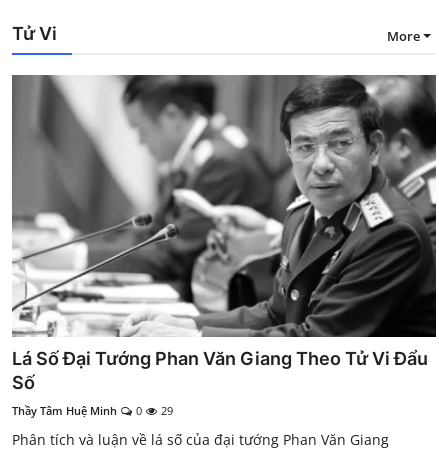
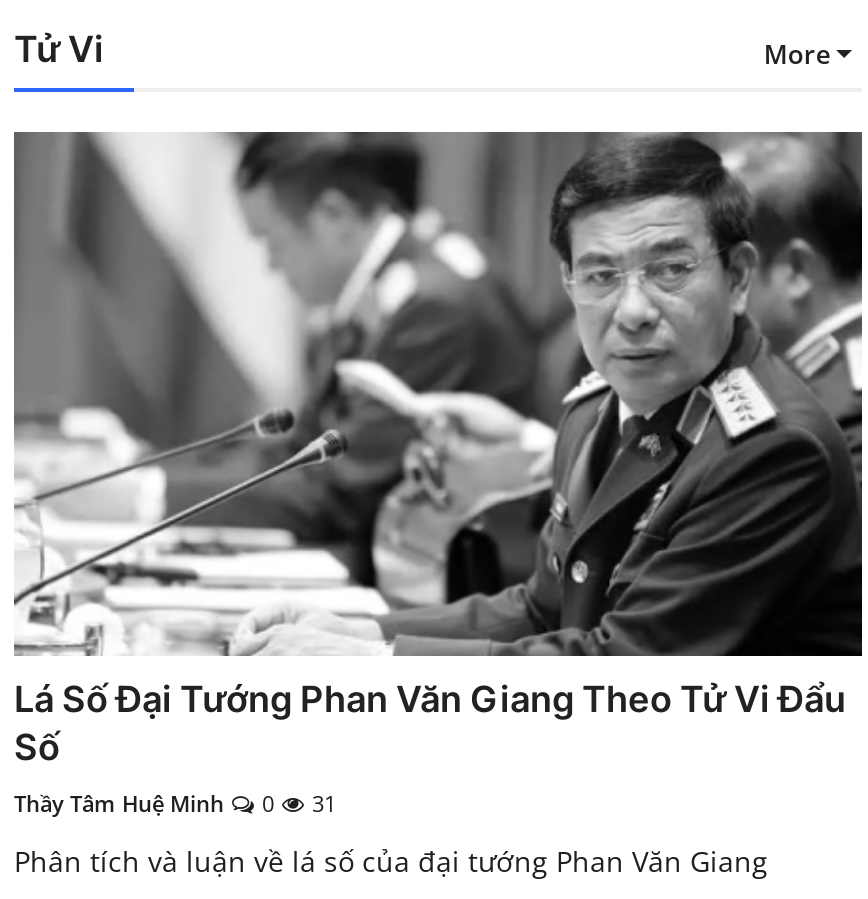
- Thầy Tâm Huệ Minh 0 29
+ Thầy Tâm Huệ Minh 0 31
